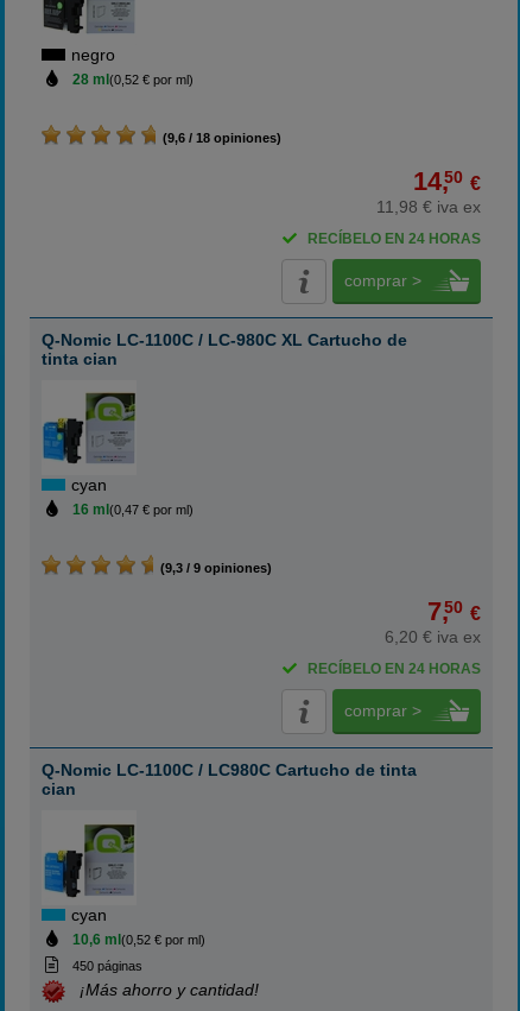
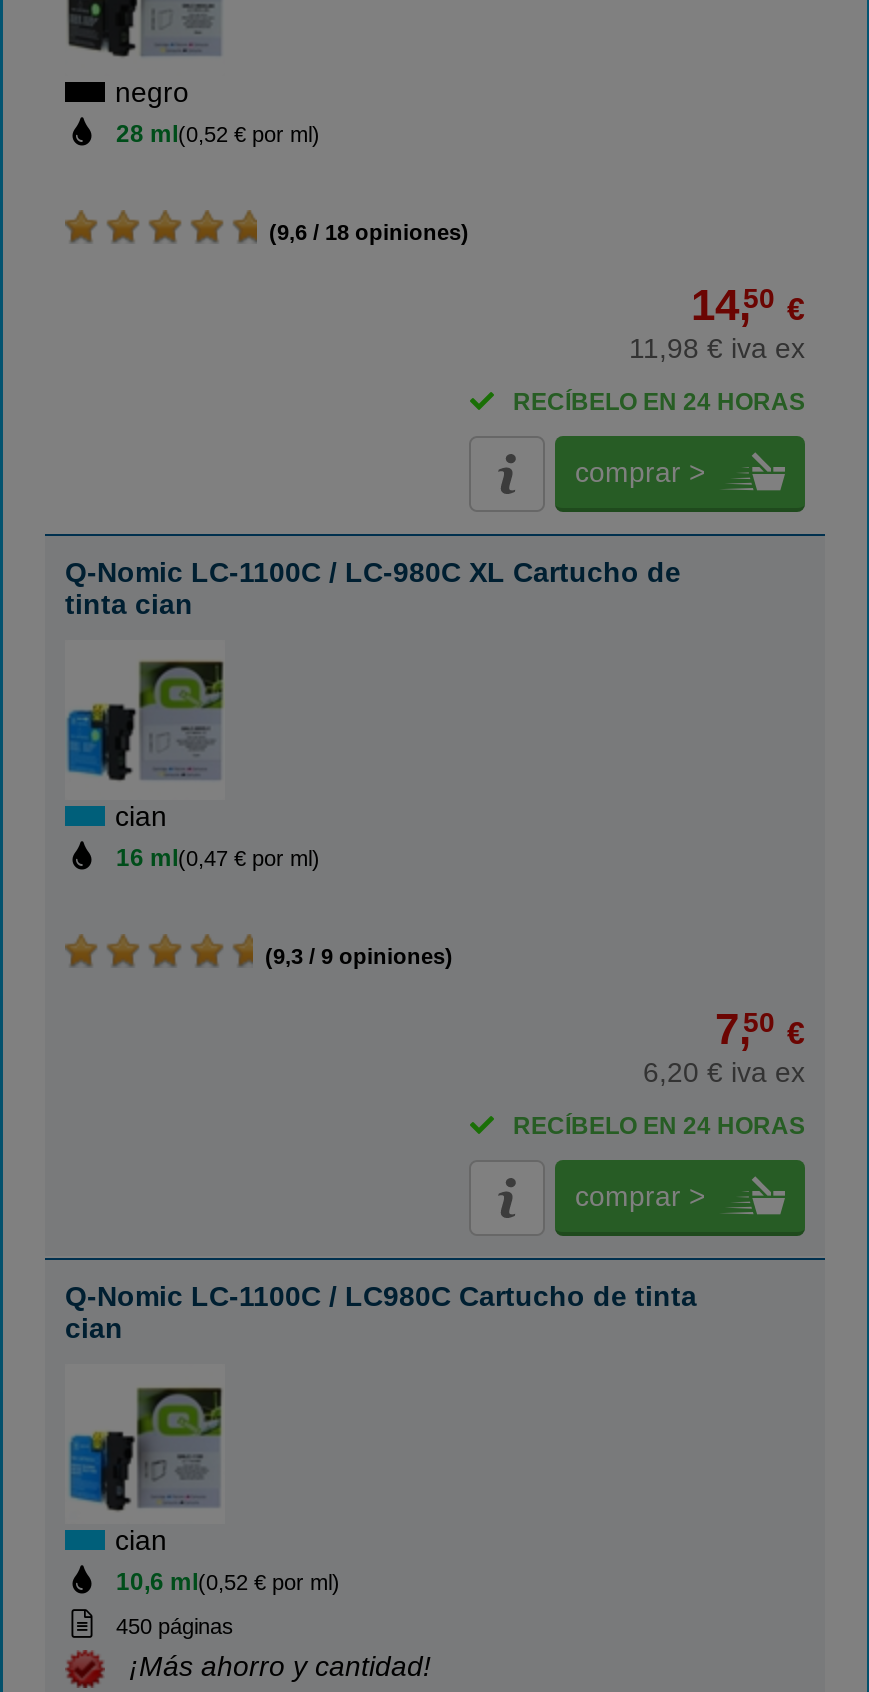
- cyan
+ cian

- cyan
+ cian
